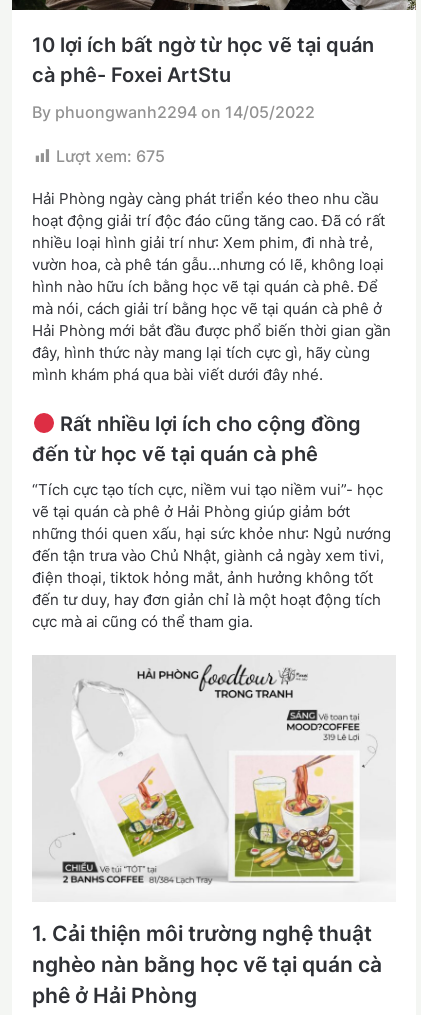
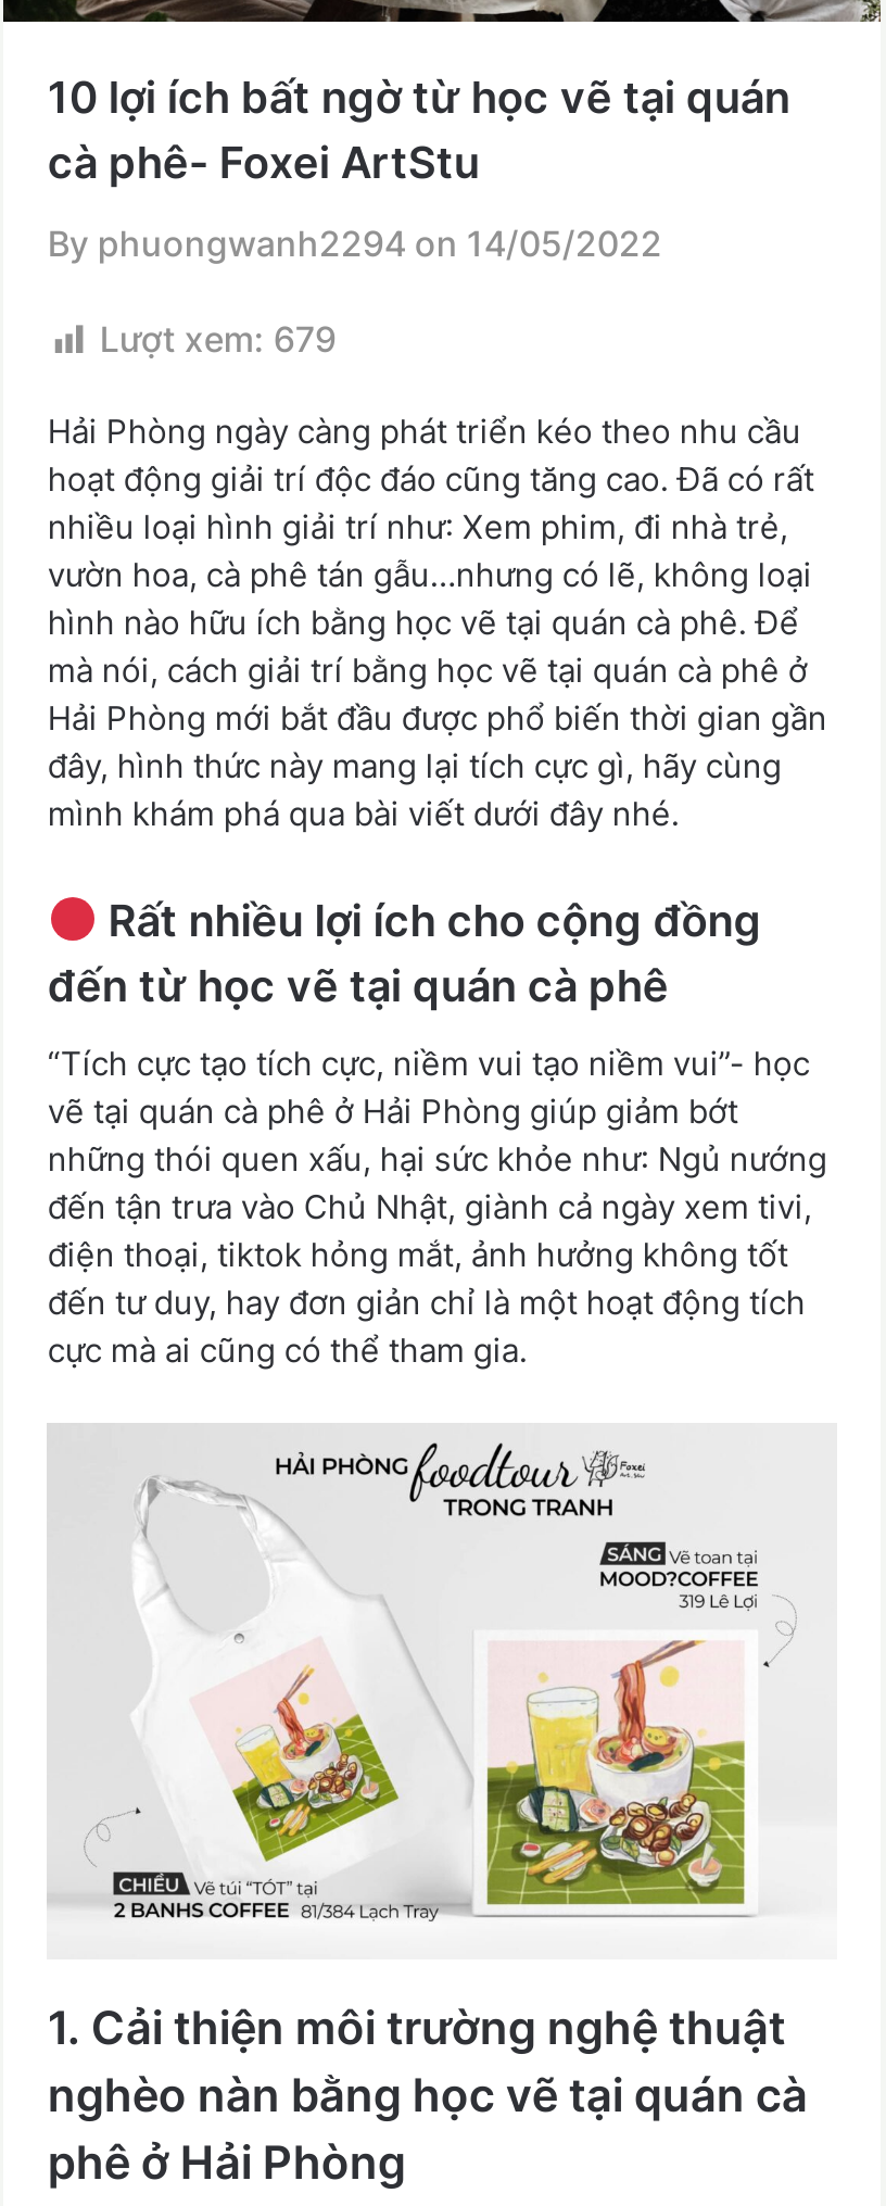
- Lượt xem: 675
+ Lượt xem: 679
